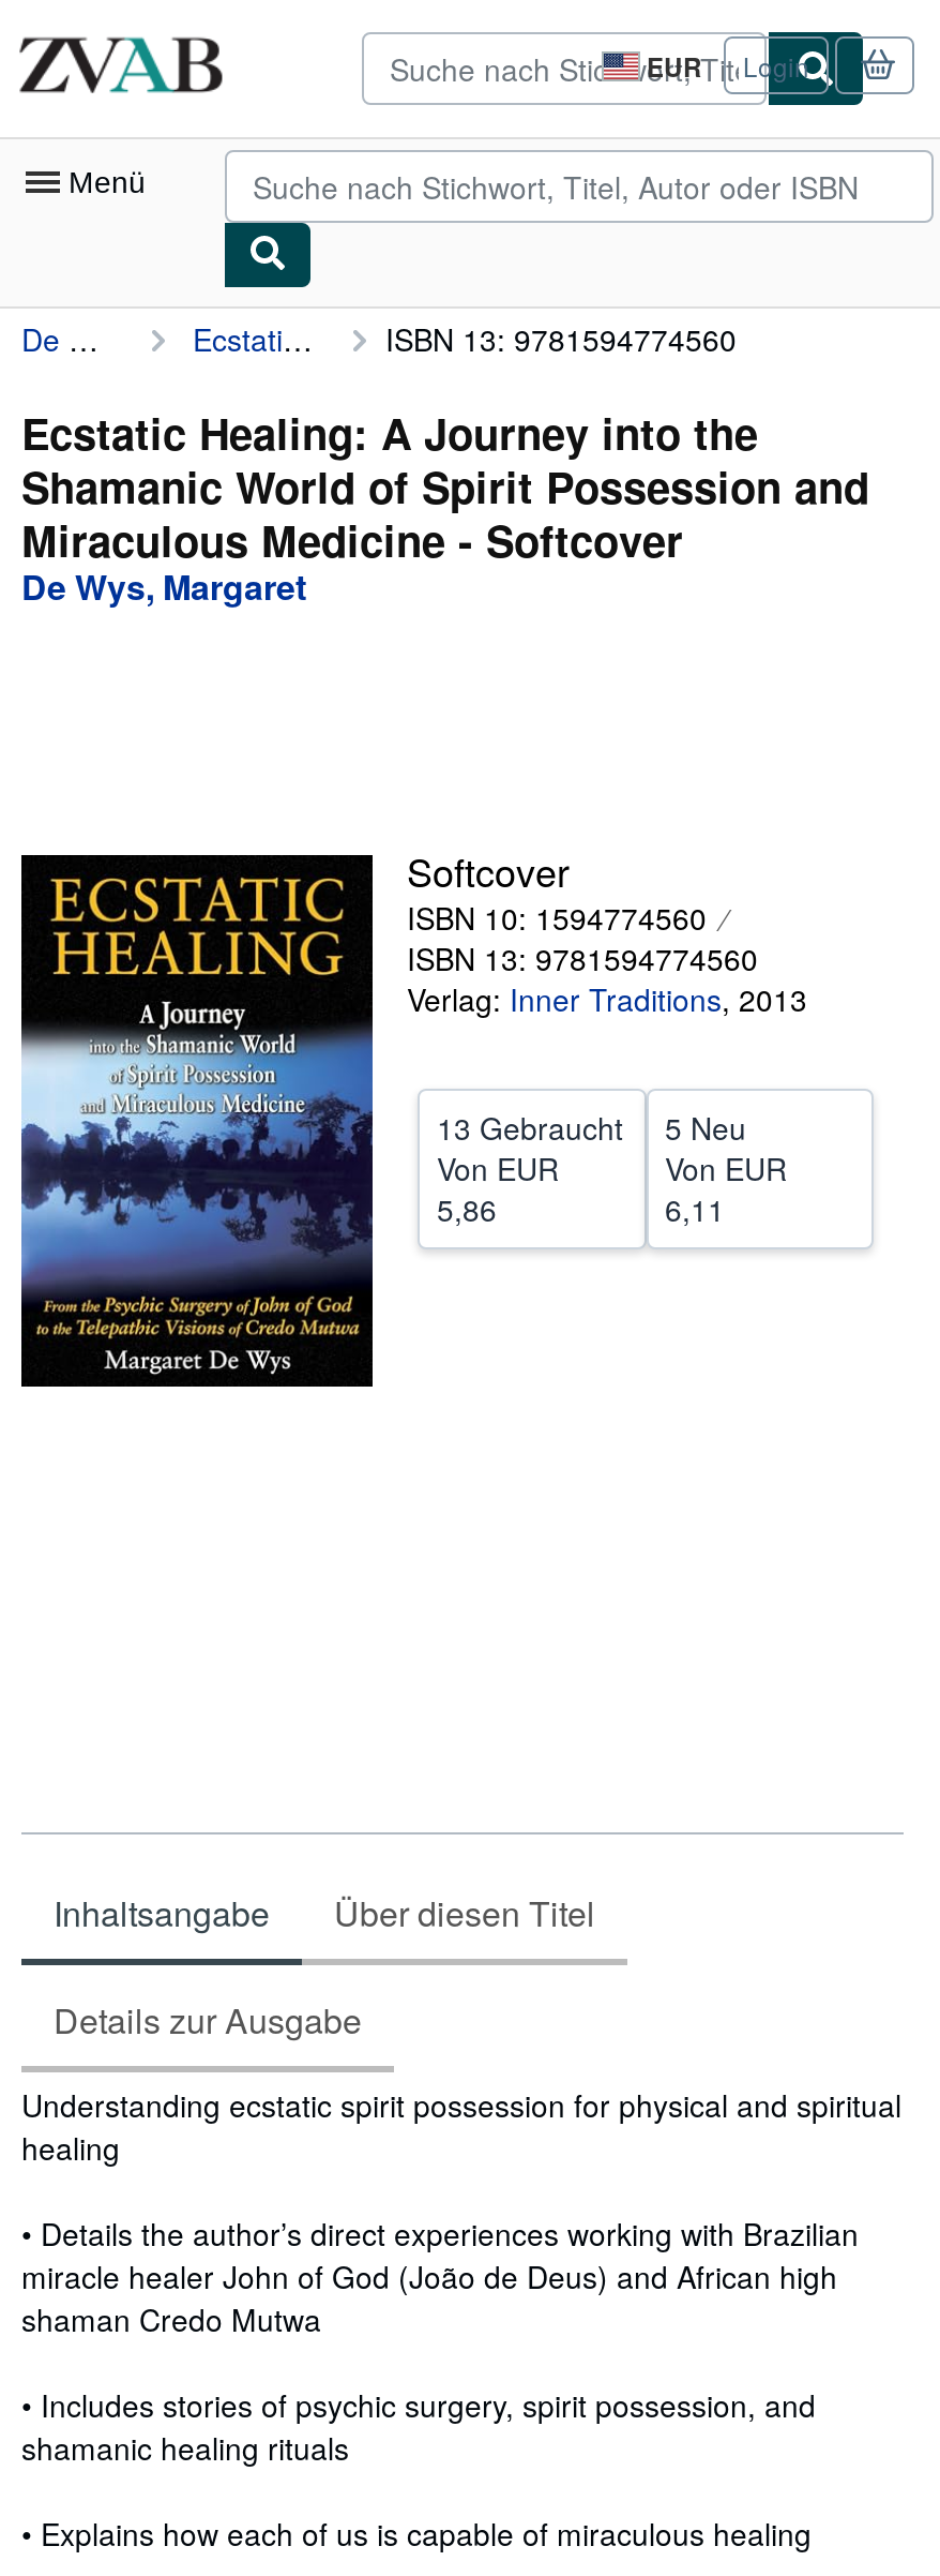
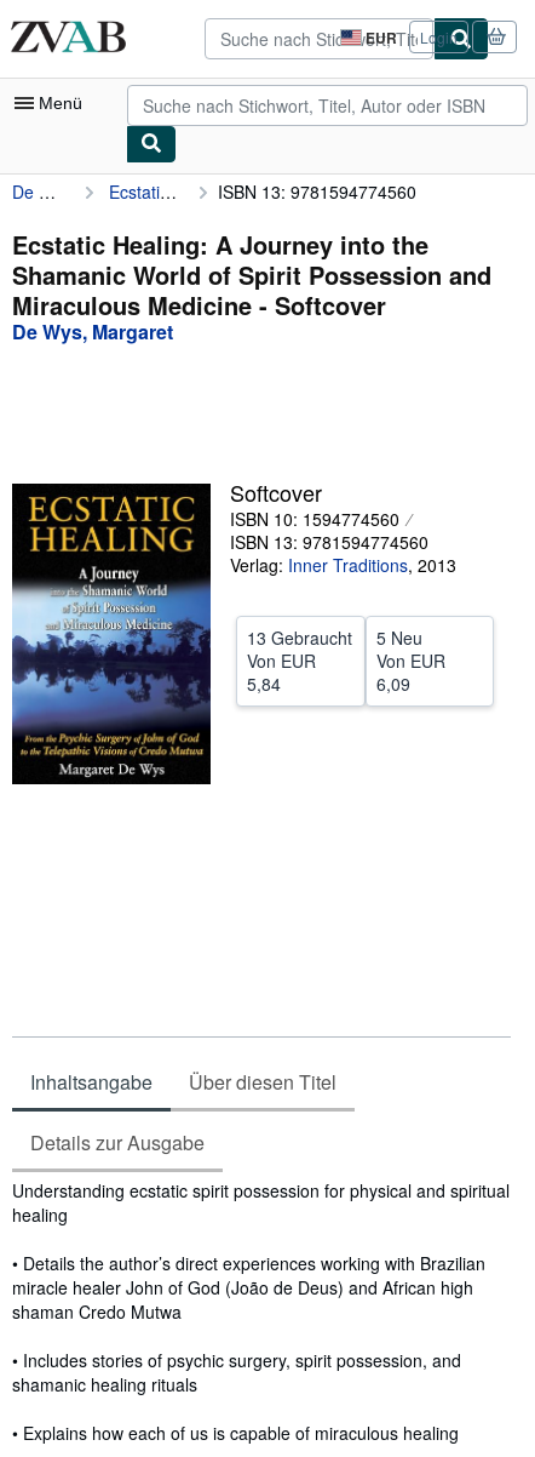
- 5,86
+ 5,84

- 6,11
+ 6,09
